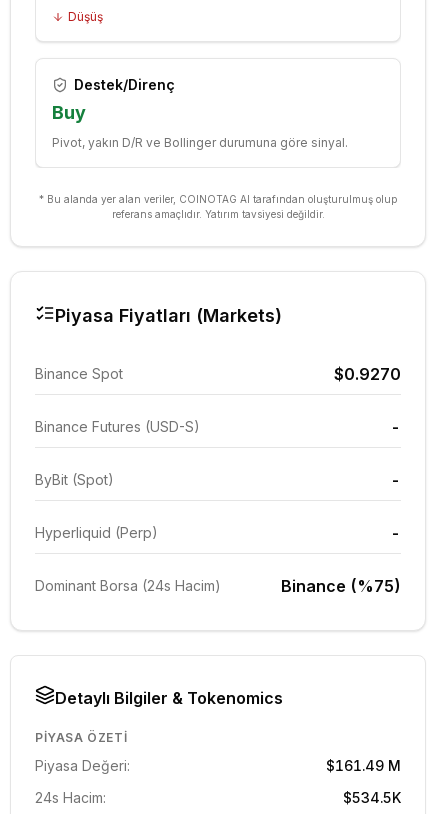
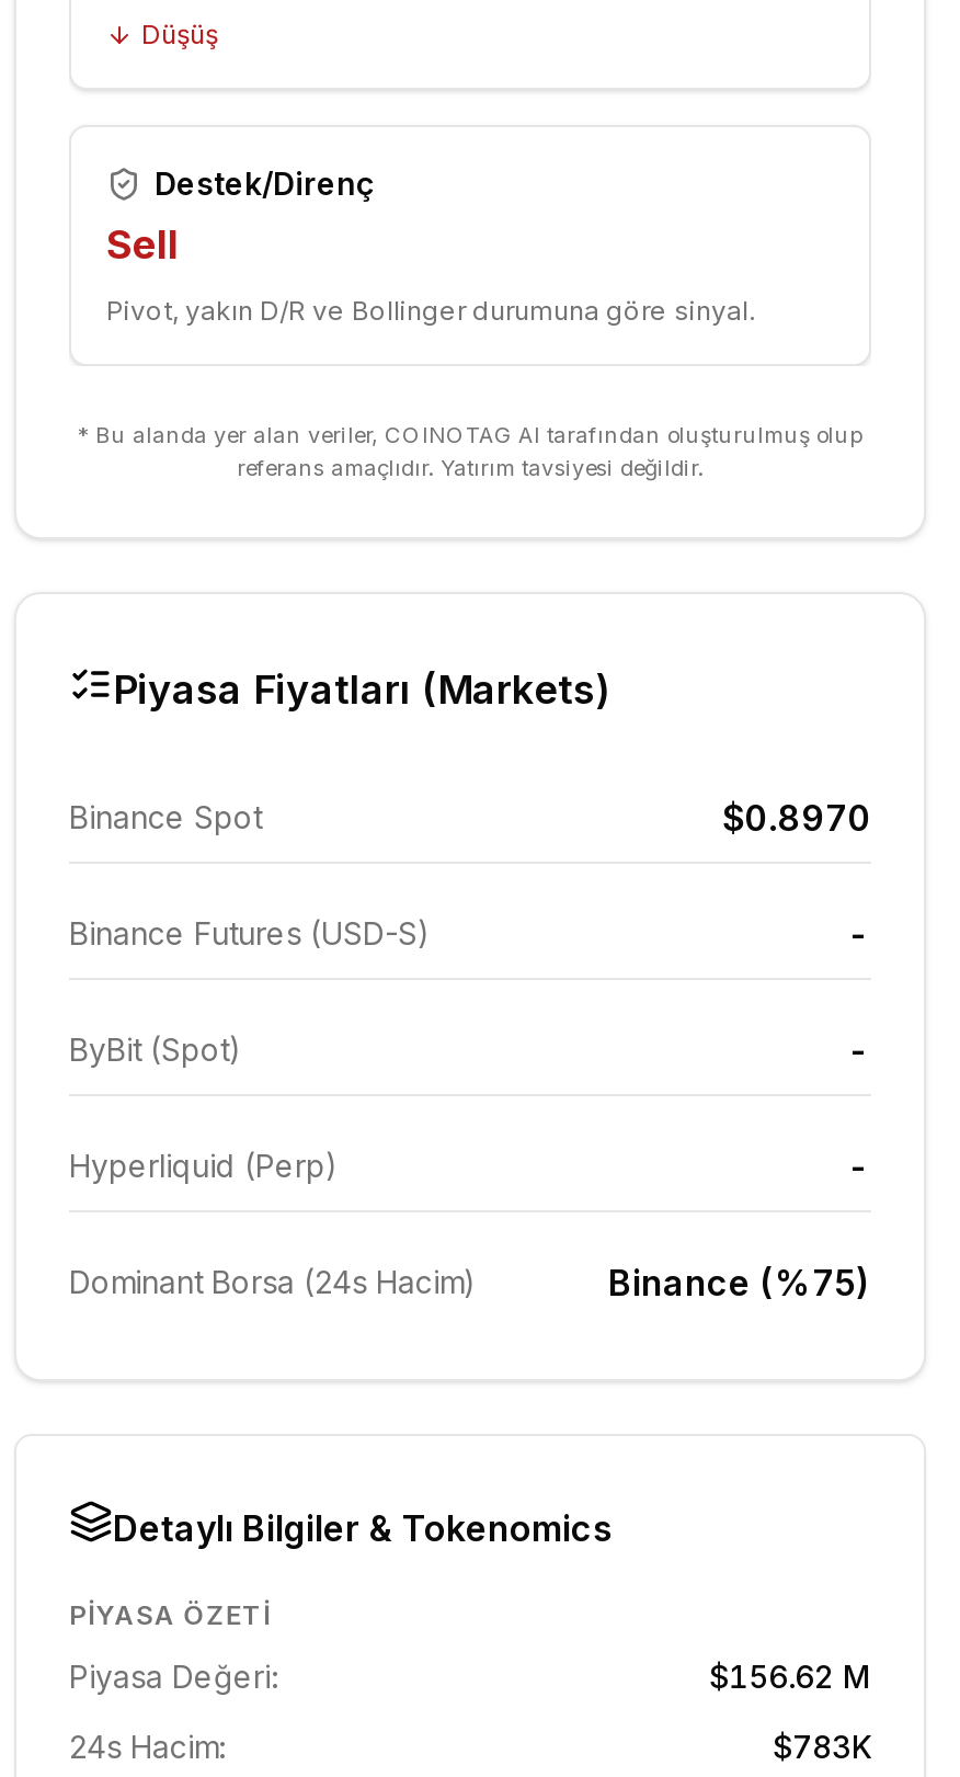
- Buy
+ Sell

- $0.9270
+ $0.8970

- $161.49 M
+ $156.62 M

- $534.5K
+ $783K
